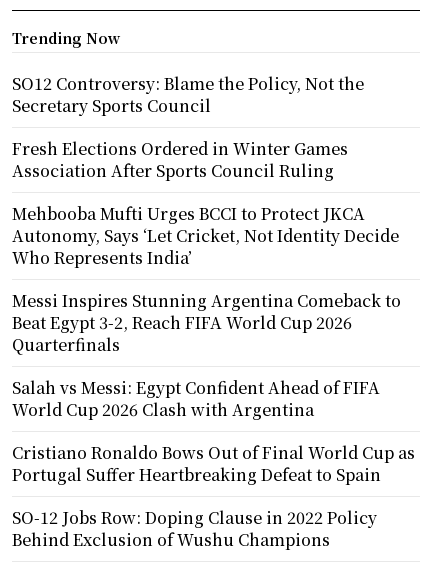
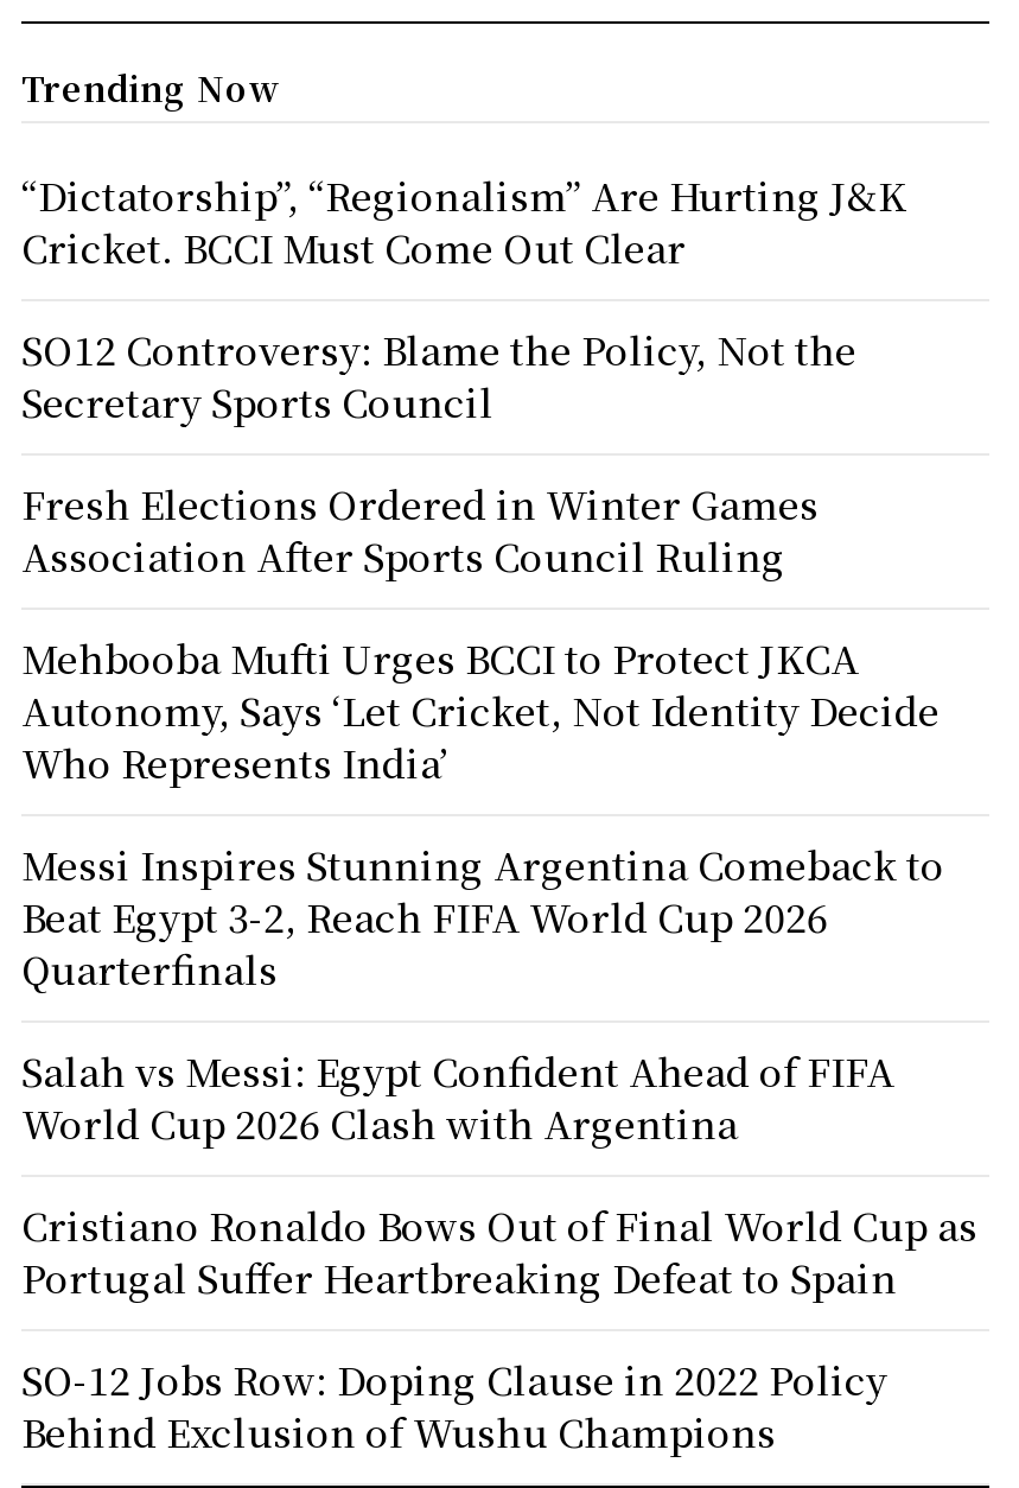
+ “Dictatorship”, “Regionalism” Are Hurting J&K
+ Cricket. BCCI Must Come Out Clear
